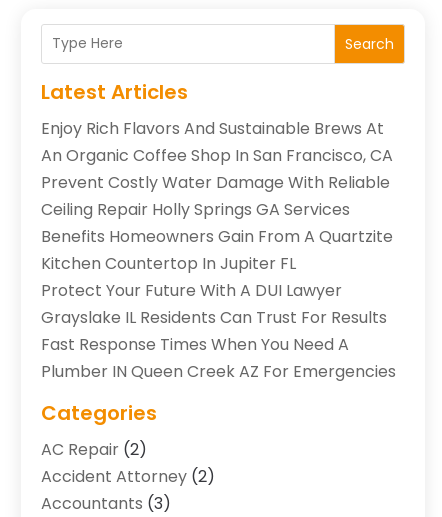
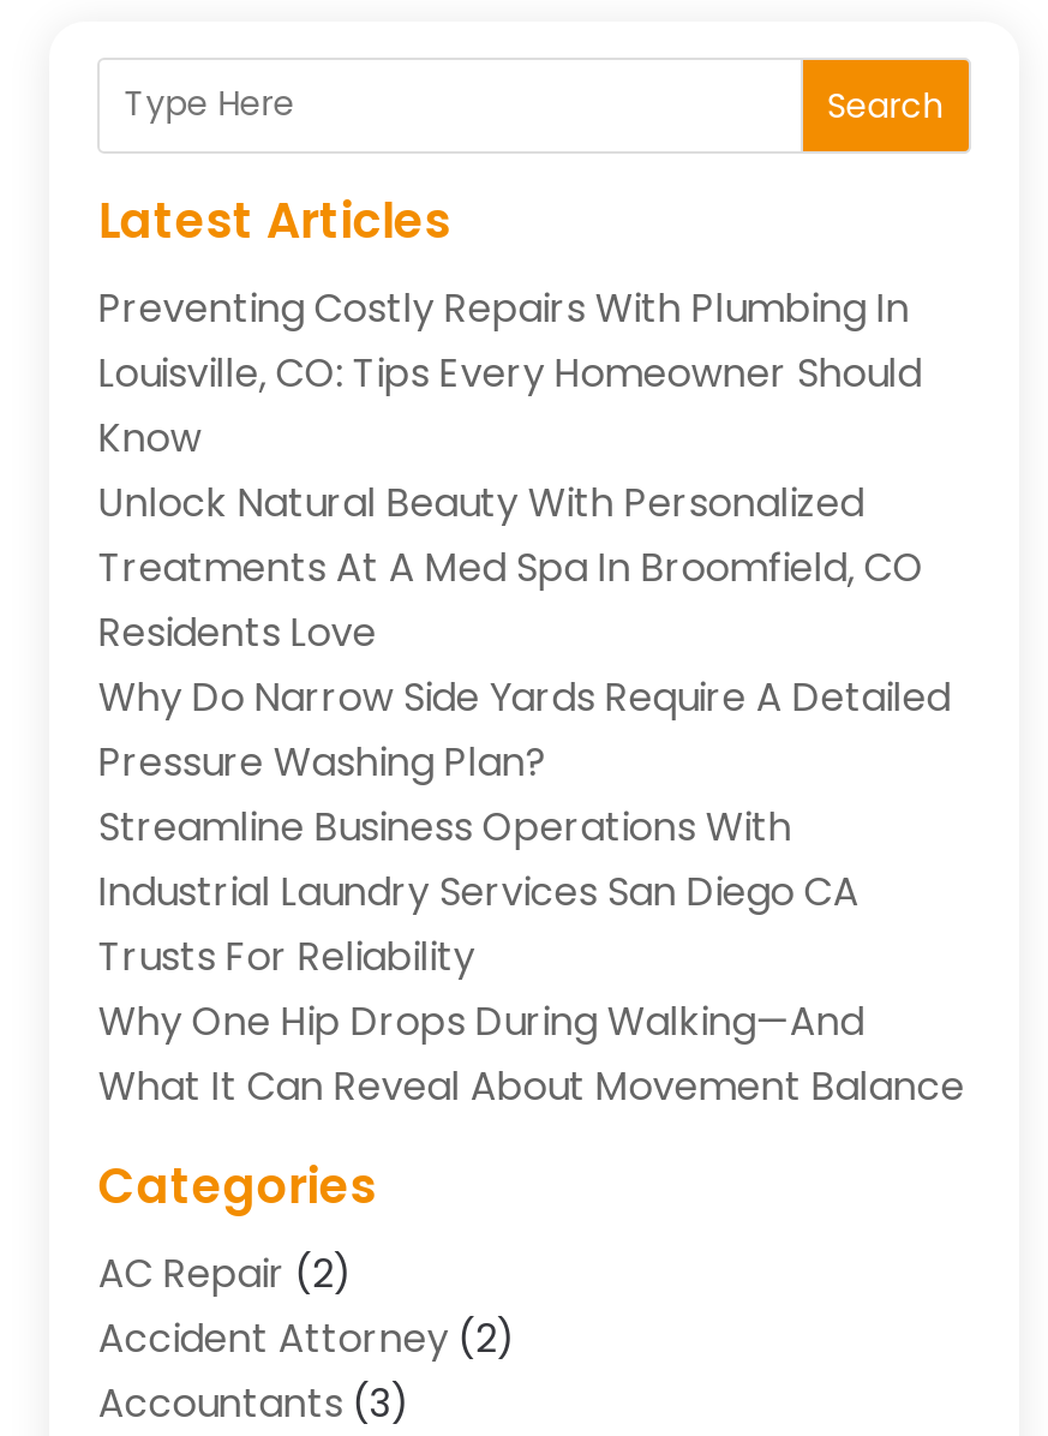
- Enjoy Rich Flavors And Sustainable Brews At
- An Organic Coffee Shop In San Francisco, CA
- Prevent Costly Water Damage With Reliable
- Ceiling Repair Holly Springs GA Services
- Benefits Homeowners Gain From A Quartzite
- Kitchen Countertop In Jupiter FL
- Protect Your Future With A DUI Lawyer
- Grayslake IL Residents Can Trust For Results
- Fast Response Times When You Need A
- Plumber IN Queen Creek AZ For Emergencies
+ Preventing Costly Repairs With Plumbing In
+ Louisville, CO: Tips Every Homeowner Should
+ Know
+ Unlock Natural Beauty With Personalized
+ Treatments At A Med Spa In Broomfield, CO
+ Residents Love
+ Why Do Narrow Side Yards Require A Detailed
+ Pressure Washing Plan?
+ Streamline Business Operations With
+ Industrial Laundry Services San Diego CA
+ Trusts For Reliability
+ Why One Hip Drops During Walking—And
+ What It Can Reveal About Movement Balance
